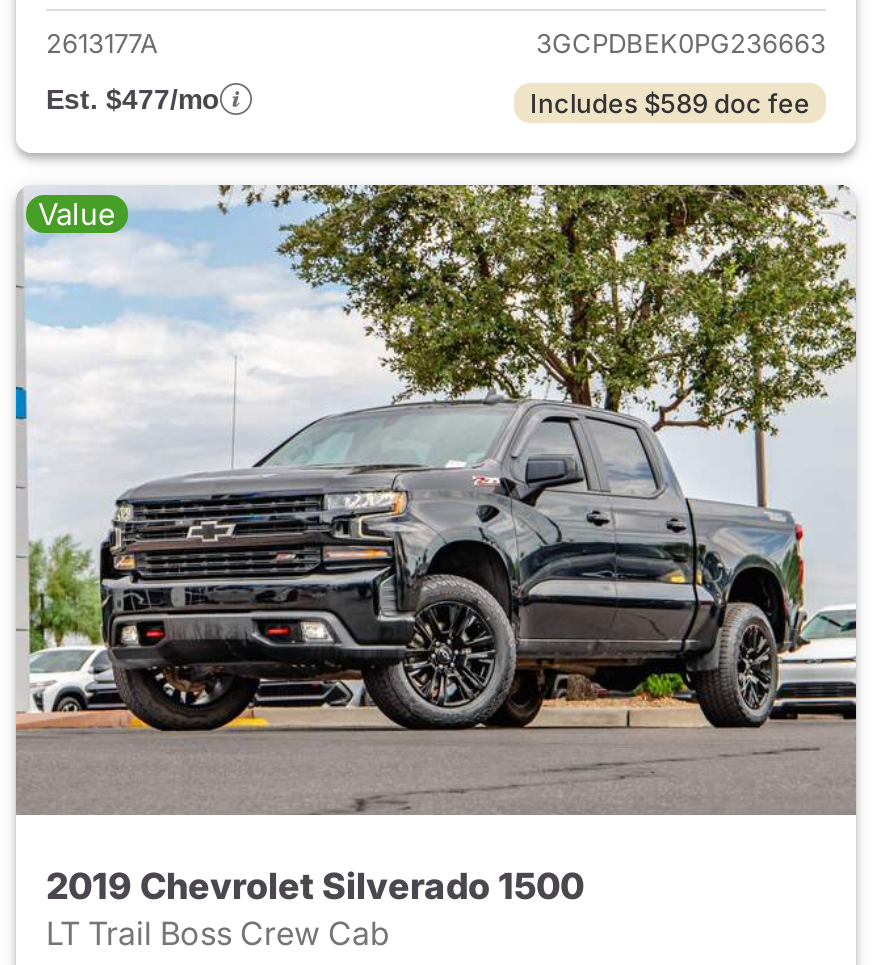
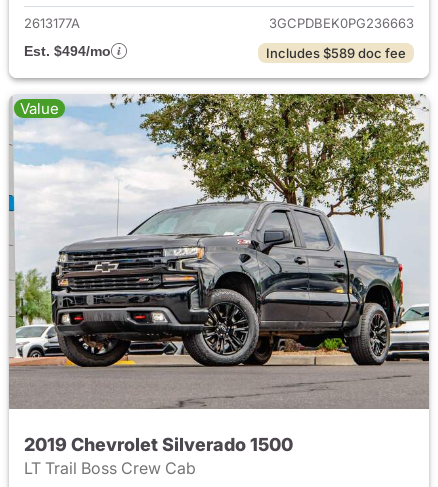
- Est. $477/mo
+ Est. $494/mo
